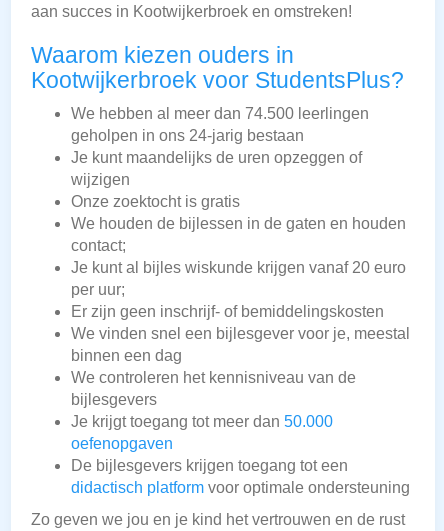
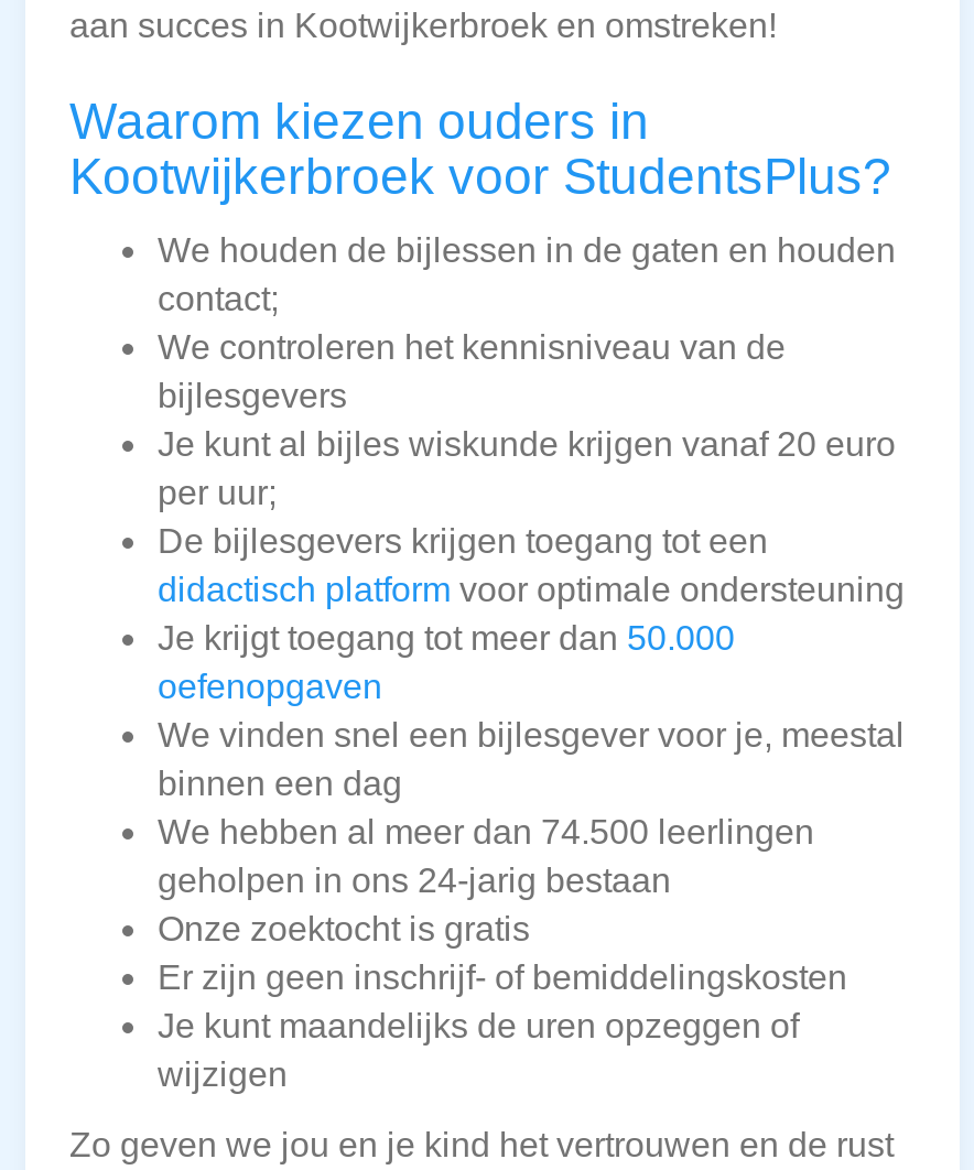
moved down: We hebben al meer dan 74.500 leerlingen | geholpen in ons 24-jarig bestaan

moved down: Je kunt maandelijks de uren opzeggen of | wijzigen

moved up: Onze zoektocht is gratis

moved up: We houden de bijlessen in de gaten en houden | contact; | Je kunt al bijles wiskunde krijgen vanaf 20 euro | per uur;

moved up: Er zijn geen inschrijf- of bemiddelingskosten

moved up: We vinden snel een bijlesgever voor je, meestal | binnen een dag | We controleren het kennisniveau van de | bijlesgevers | Je krijgt toegang tot meer dan 50.000 | oefenopgaven | De bijlesgevers krijgen toegang tot een | didactisch platform voor optimale ondersteuning
